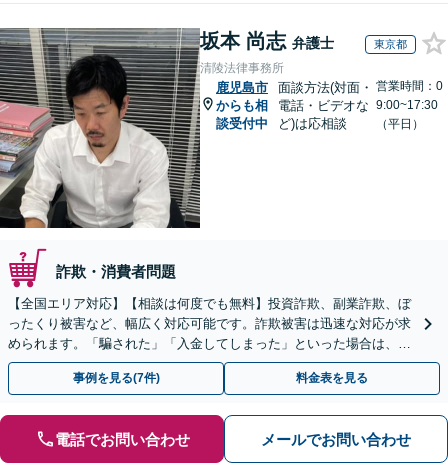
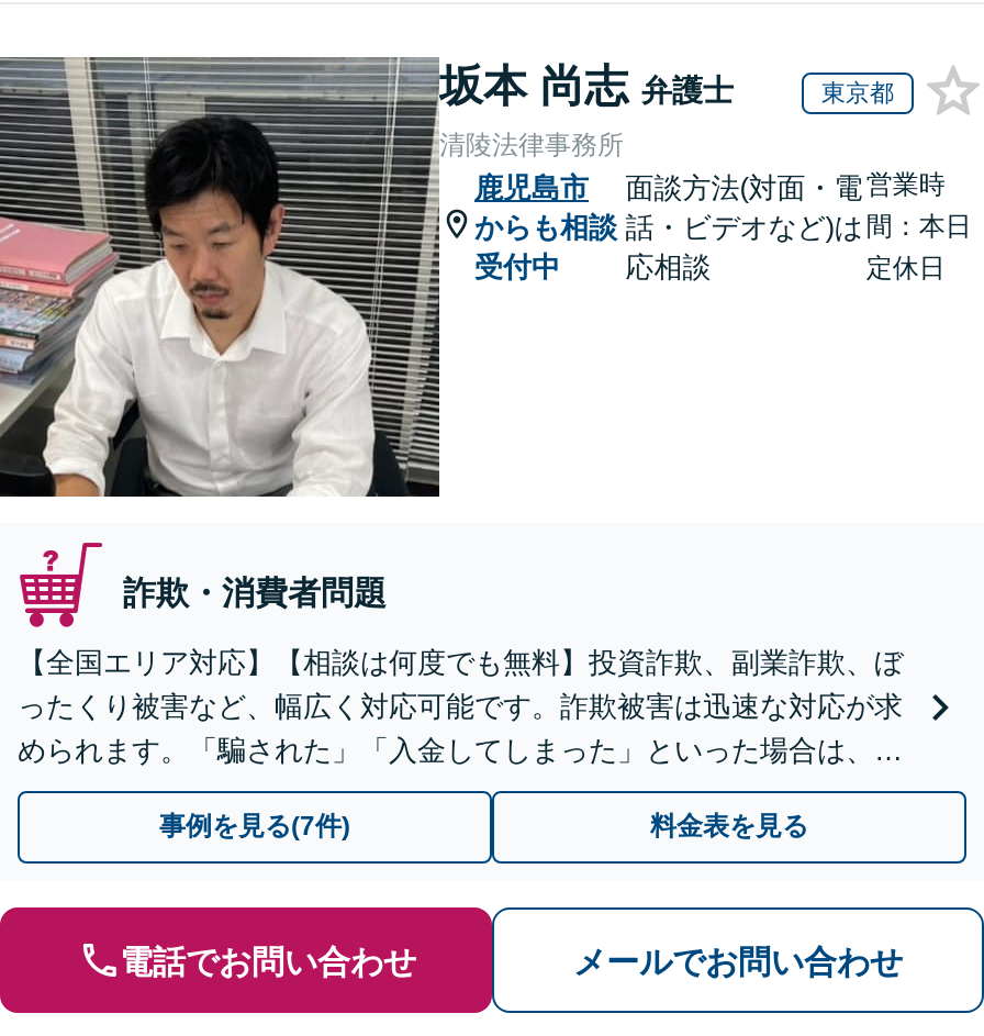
- 営業時間：0
- 9:00~17:30
- （平日）
+ 営業時
+ 間：本日
+ 定休日
